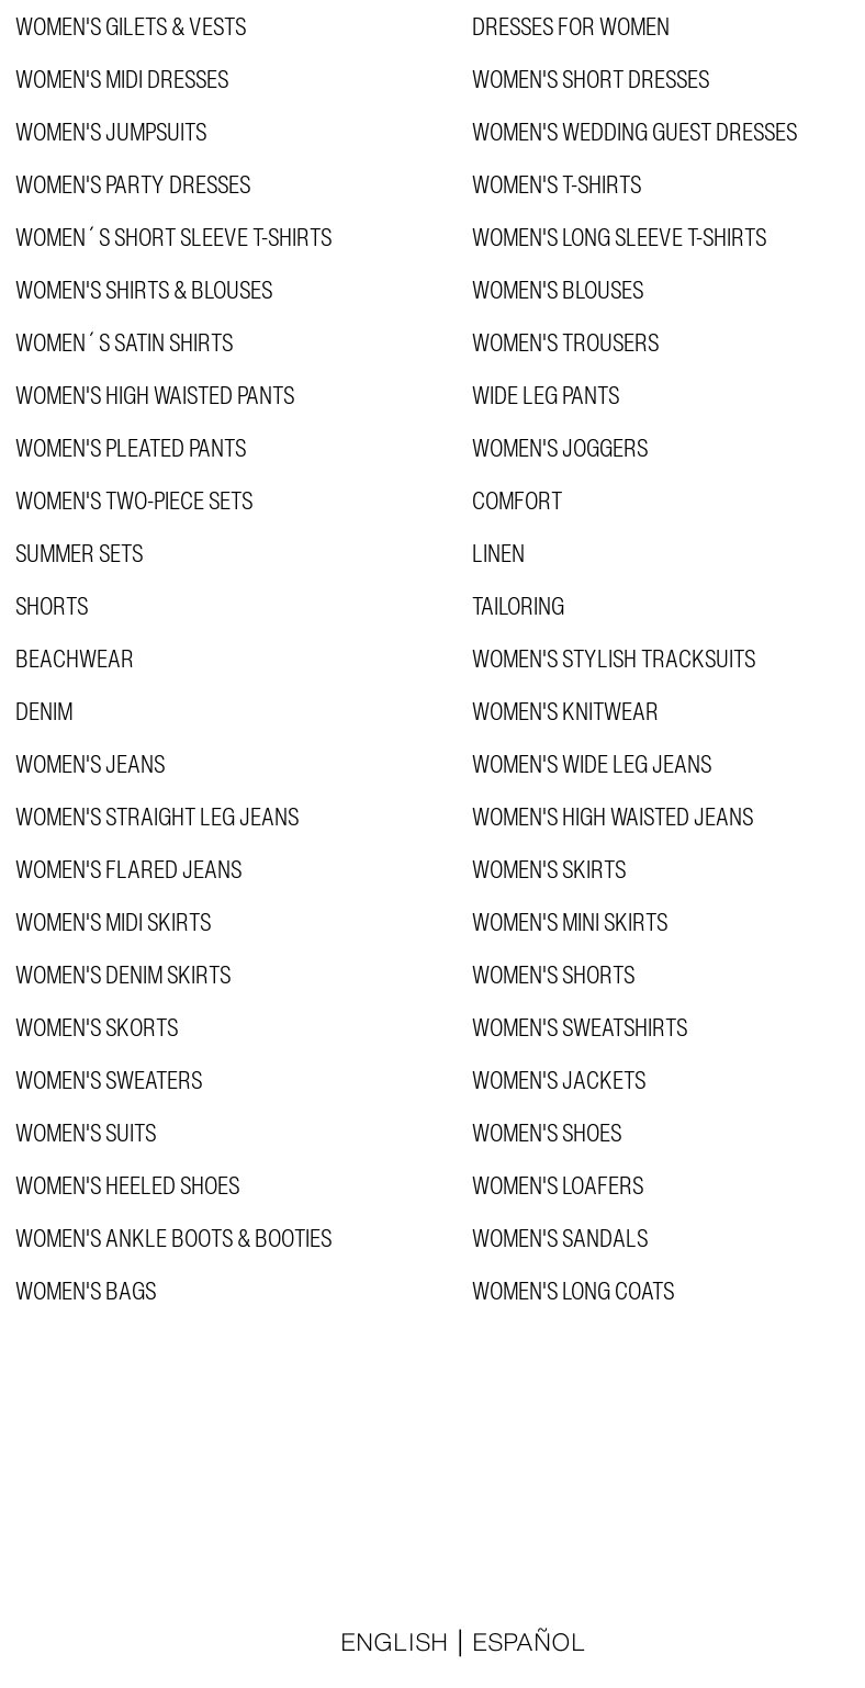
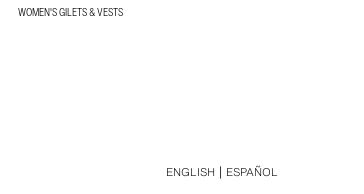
- DRESSES FOR WOMEN
- WOMEN'S MIDI DRESSES
- WOMEN'S SHORT DRESSES
- WOMEN'S JUMPSUITS
- WOMEN'S WEDDING GUEST DRESSES
- WOMEN'S PARTY DRESSES
- WOMEN'S T-SHIRTS
- WOMEN´S SHORT SLEEVE T-SHIRTS
- WOMEN'S LONG SLEEVE T-SHIRTS
- WOMEN'S SHIRTS & BLOUSES
- WOMEN'S BLOUSES
- WOMEN´S SATIN SHIRTS
- WOMEN'S TROUSERS
- WOMEN'S HIGH WAISTED PANTS
- WIDE LEG PANTS
- WOMEN'S PLEATED PANTS
- WOMEN'S JOGGERS
- WOMEN'S TWO-PIECE SETS
- COMFORT
- SUMMER SETS
- LINEN
- SHORTS
- TAILORING
- BEACHWEAR
- WOMEN'S STYLISH TRACKSUITS
- DENIM
- WOMEN'S KNITWEAR
- WOMEN'S JEANS
- WOMEN'S WIDE LEG JEANS
- WOMEN'S STRAIGHT LEG JEANS
- WOMEN'S HIGH WAISTED JEANS
- WOMEN'S FLARED JEANS
- WOMEN'S SKIRTS
- WOMEN'S MIDI SKIRTS
- WOMEN'S MINI SKIRTS
- WOMEN'S DENIM SKIRTS
- WOMEN'S SHORTS
- WOMEN'S SKORTS
- WOMEN'S SWEATSHIRTS
- WOMEN'S SWEATERS
- WOMEN'S JACKETS
- WOMEN'S SUITS
- WOMEN'S SHOES
- WOMEN'S HEELED SHOES
- WOMEN'S LOAFERS
- WOMEN'S ANKLE BOOTS & BOOTIES
- WOMEN'S SANDALS
- WOMEN'S BAGS
- WOMEN'S LONG COATS
